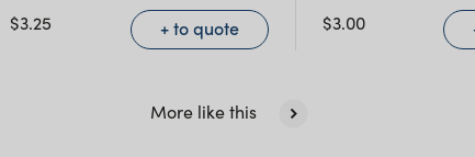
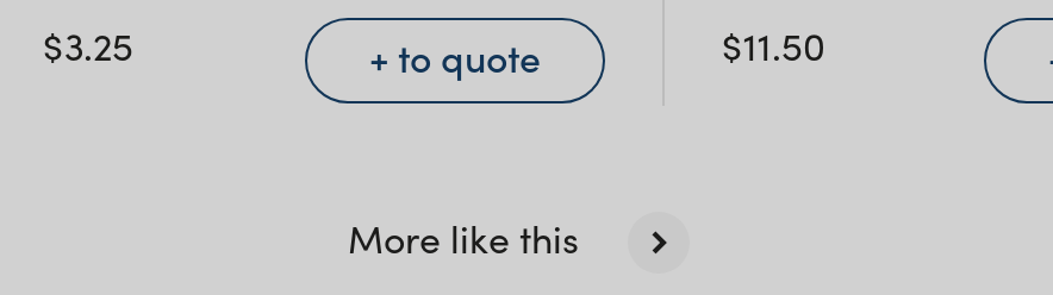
- $3.00
+ $11.50
